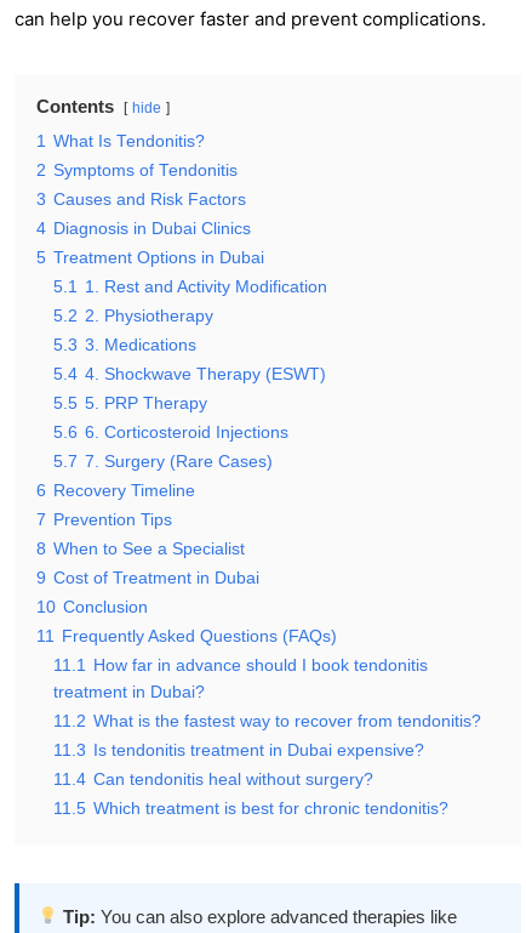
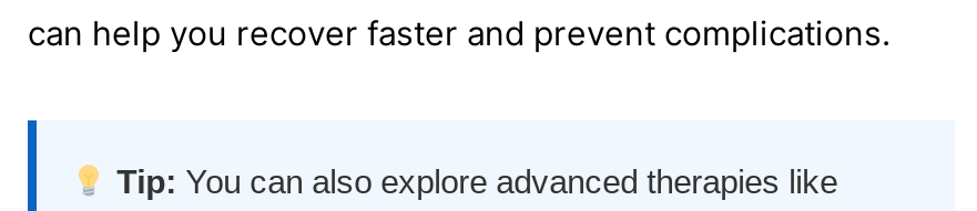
- Contents
- hide
- 1 What Is Tendonitis?
- 2 Symptoms of Tendonitis
- 3 Causes and Risk Factors
- 4 Diagnosis in Dubai Clinics
- 5 Treatment Options in Dubai
- 5.1 1. Rest and Activity Modification
- 5.2 2. Physiotherapy
- 5.3 3. Medications
- 5.4 4. Shockwave Therapy (ESWT)
- 5.5 5. PRP Therapy
- 5.6 6. Corticosteroid Injections
- 5.7 7. Surgery (Rare Cases)
- 6 Recovery Timeline
- 7 Prevention Tips
- 8 When to See a Specialist
- 9 Cost of Treatment in Dubai
- 10 Conclusion
- 11 Frequently Asked Questions (FAQs)
- 11.1 How far in advance should I book tendonitis
- treatment in Dubai?
- 11.2 What is the fastest way to recover from tendonitis?
- 11.3 Is tendonitis treatment in Dubai expensive?
- 11.4 Can tendonitis heal without surgery?
- 11.5 Which treatment is best for chronic tendonitis?
